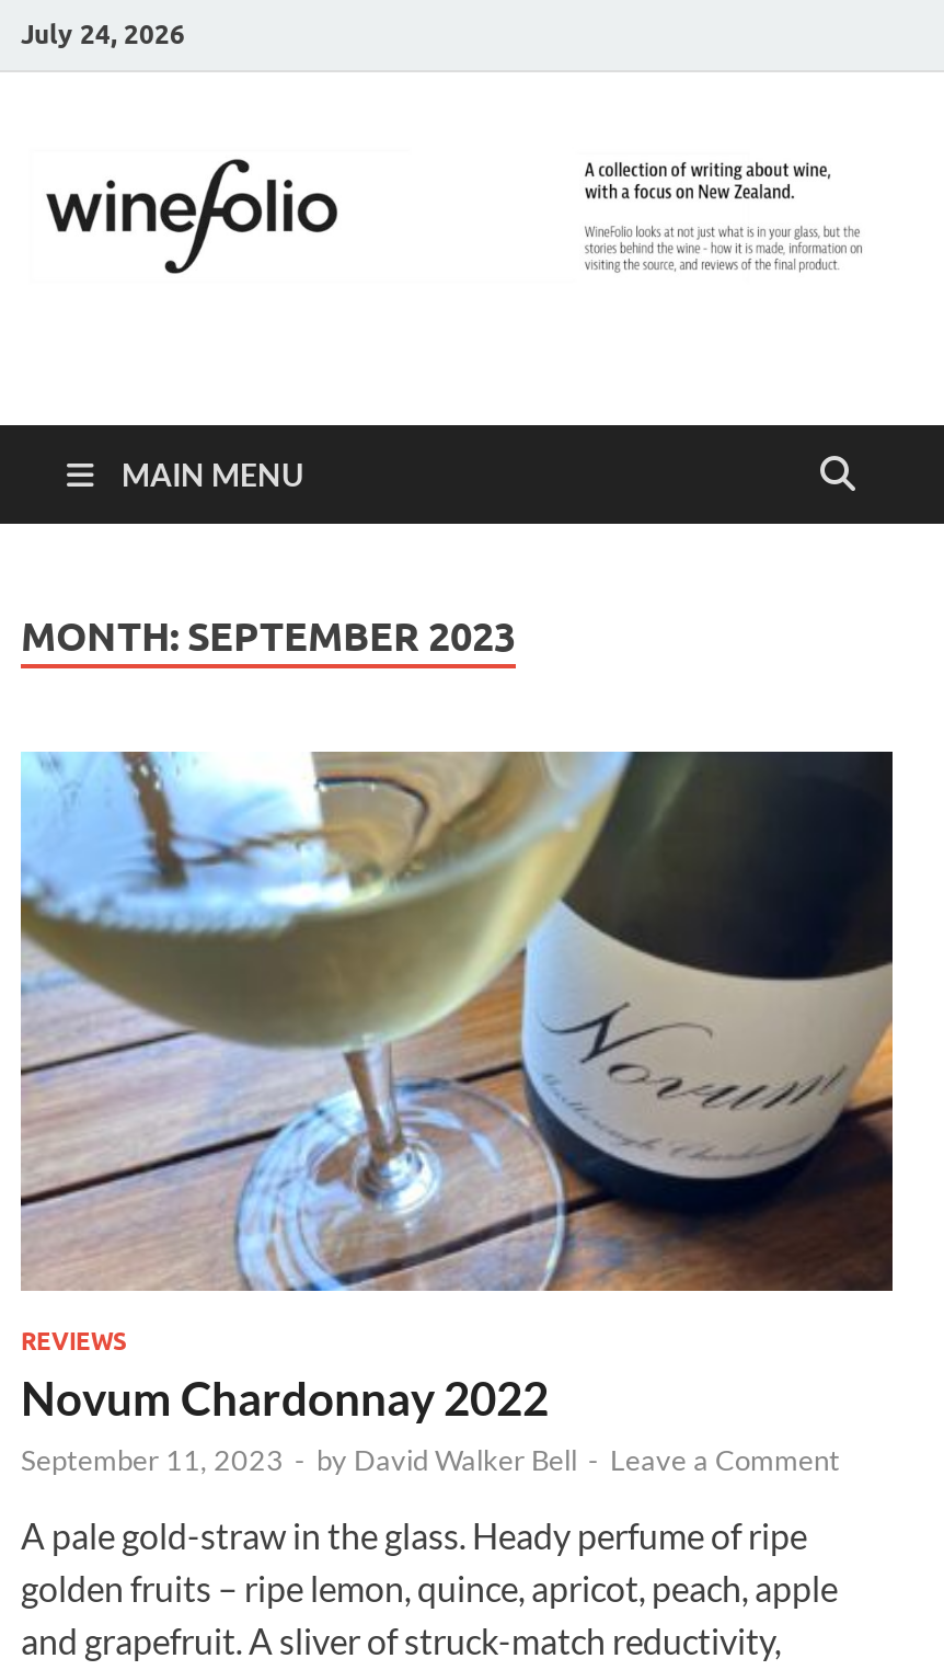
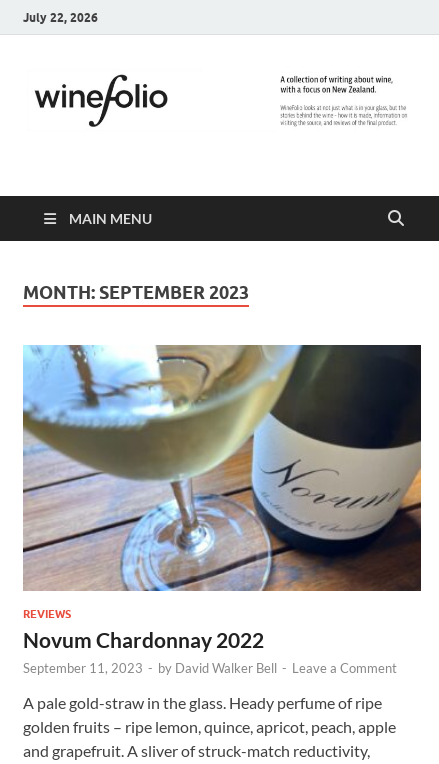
- July 24, 2026
+ July 22, 2026
